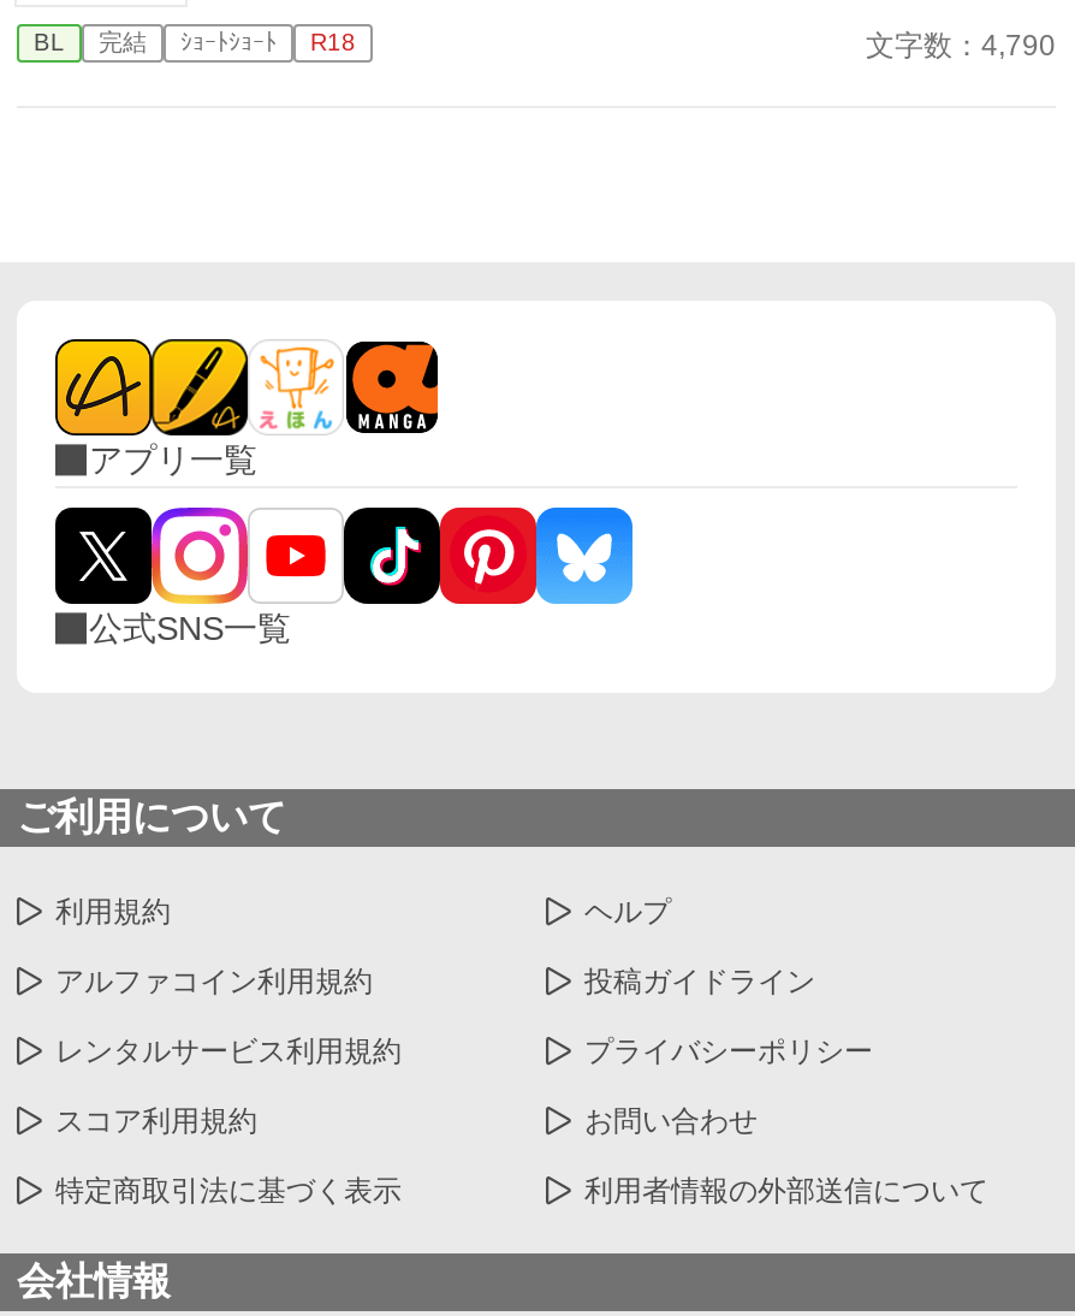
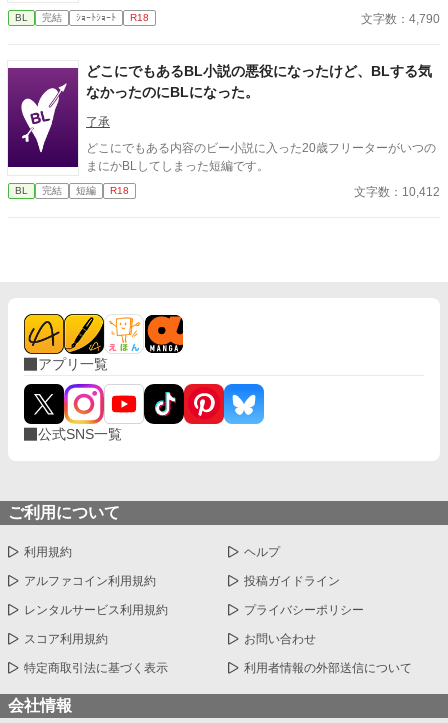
+ [image]
+ どこにでもあるBL小説の悪役になったけど、BLする気
+ なかったのにBLになった。
+ 了承
+ どこにでもある内容のビー小説に入った20歳フリーターがいつの
+ まにかBLしてしまった短編です。
+ BL
+ 完結
+ 短編
+ R18
+ 文字数：10,412
